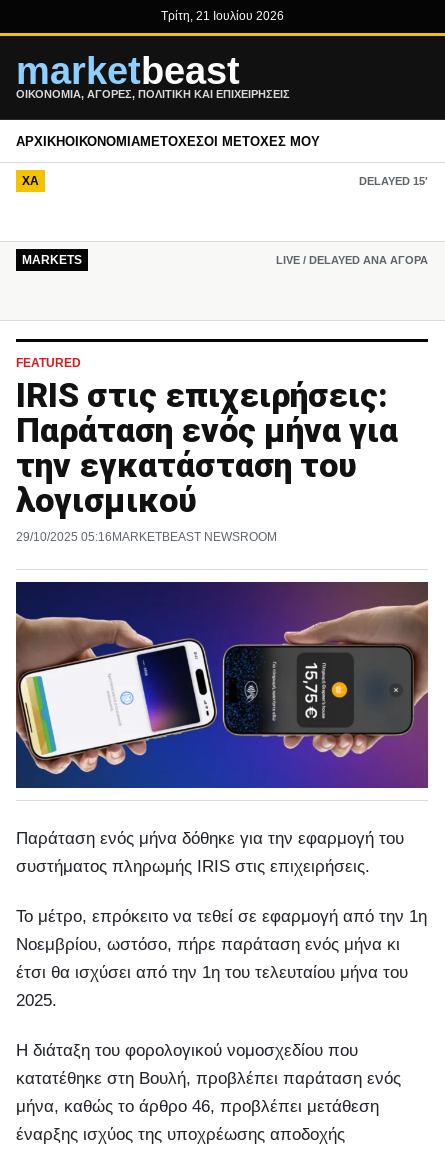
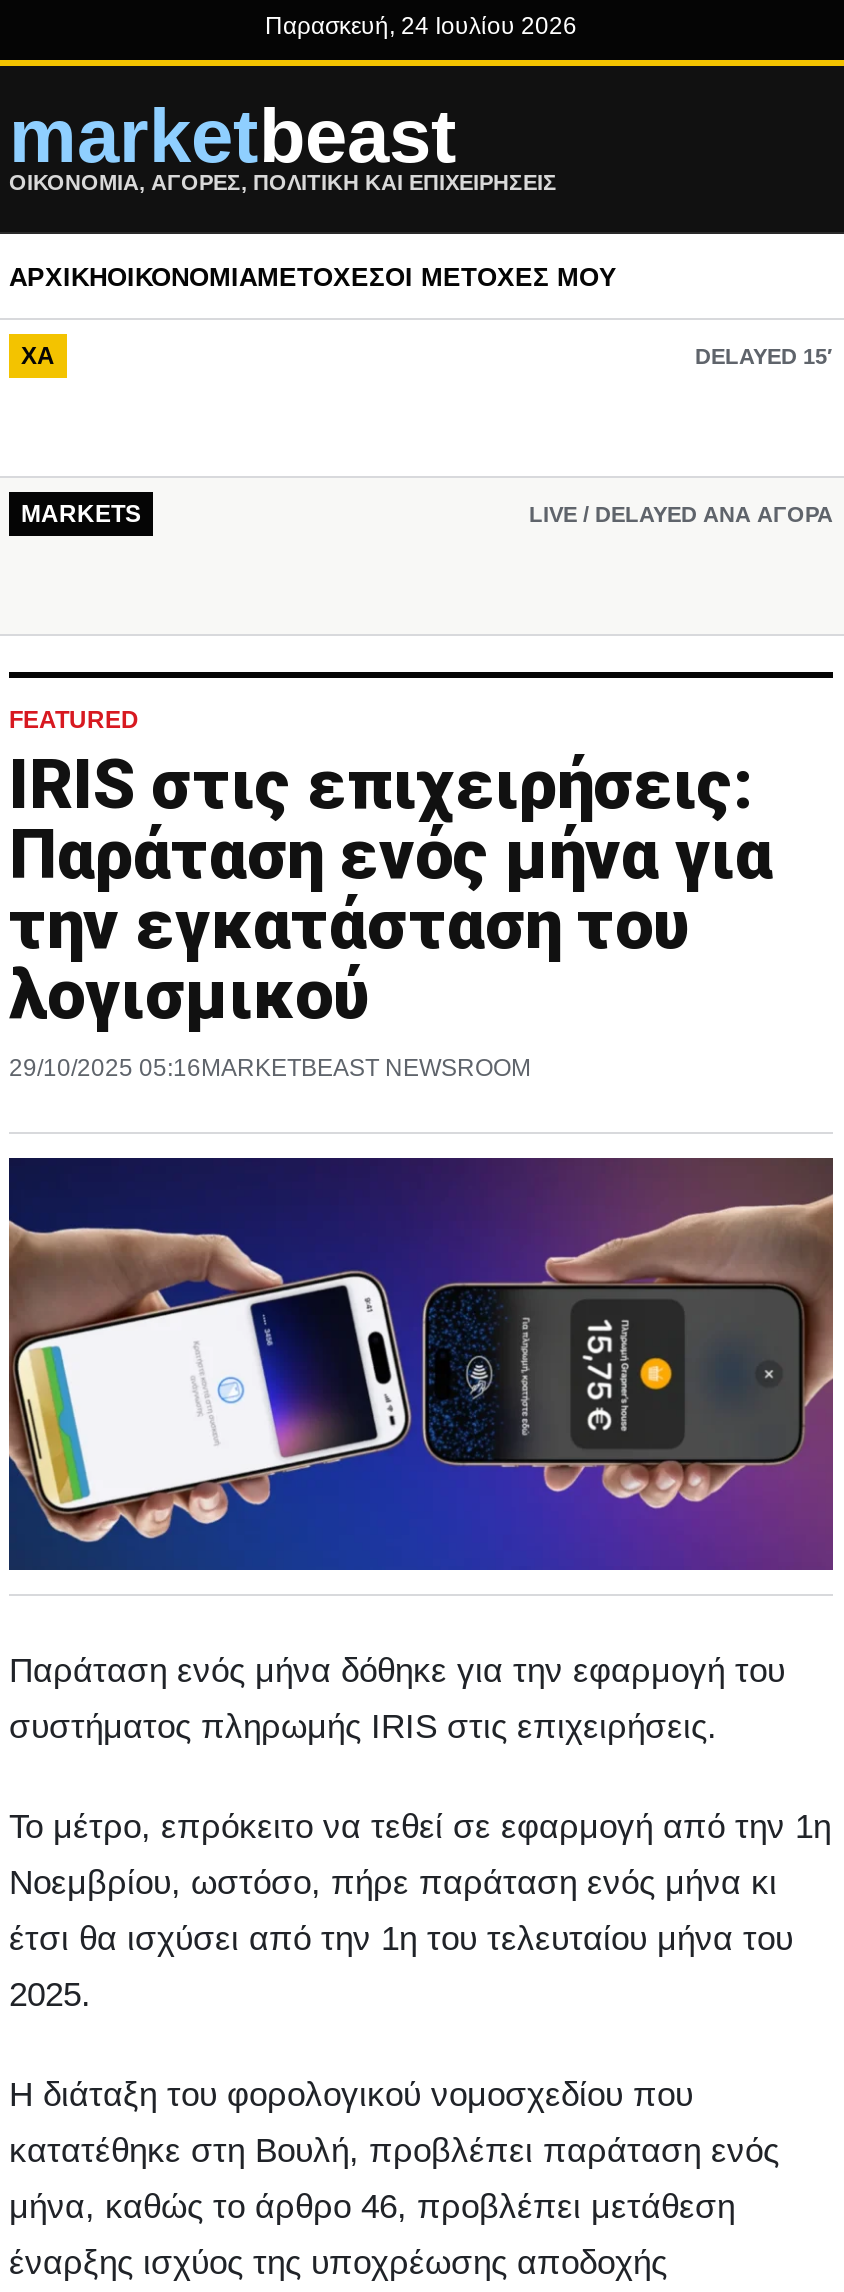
- Τρίτη, 21 Ιουλίου 2026
+ Παρασκευή, 24 Ιουλίου 2026
